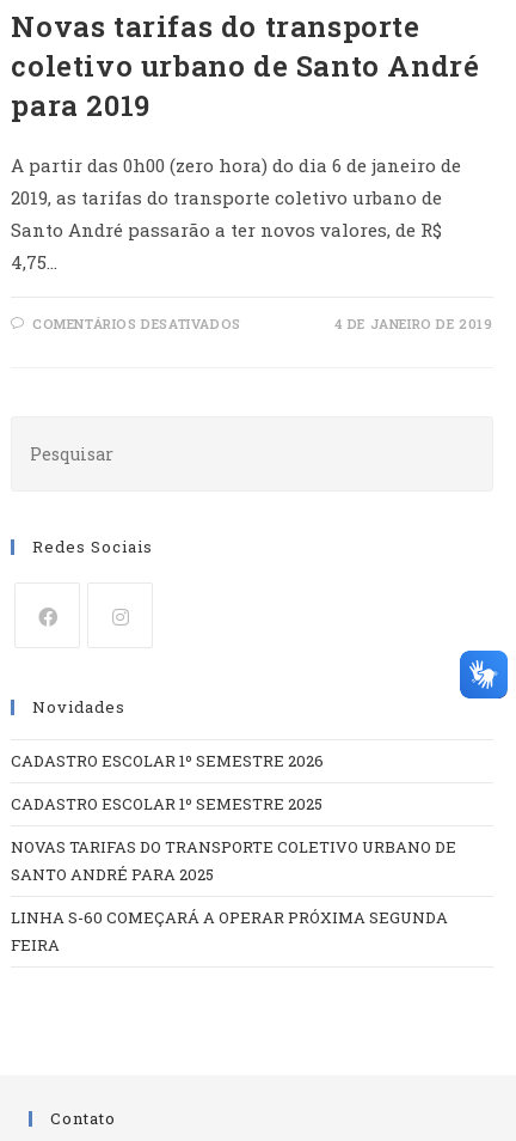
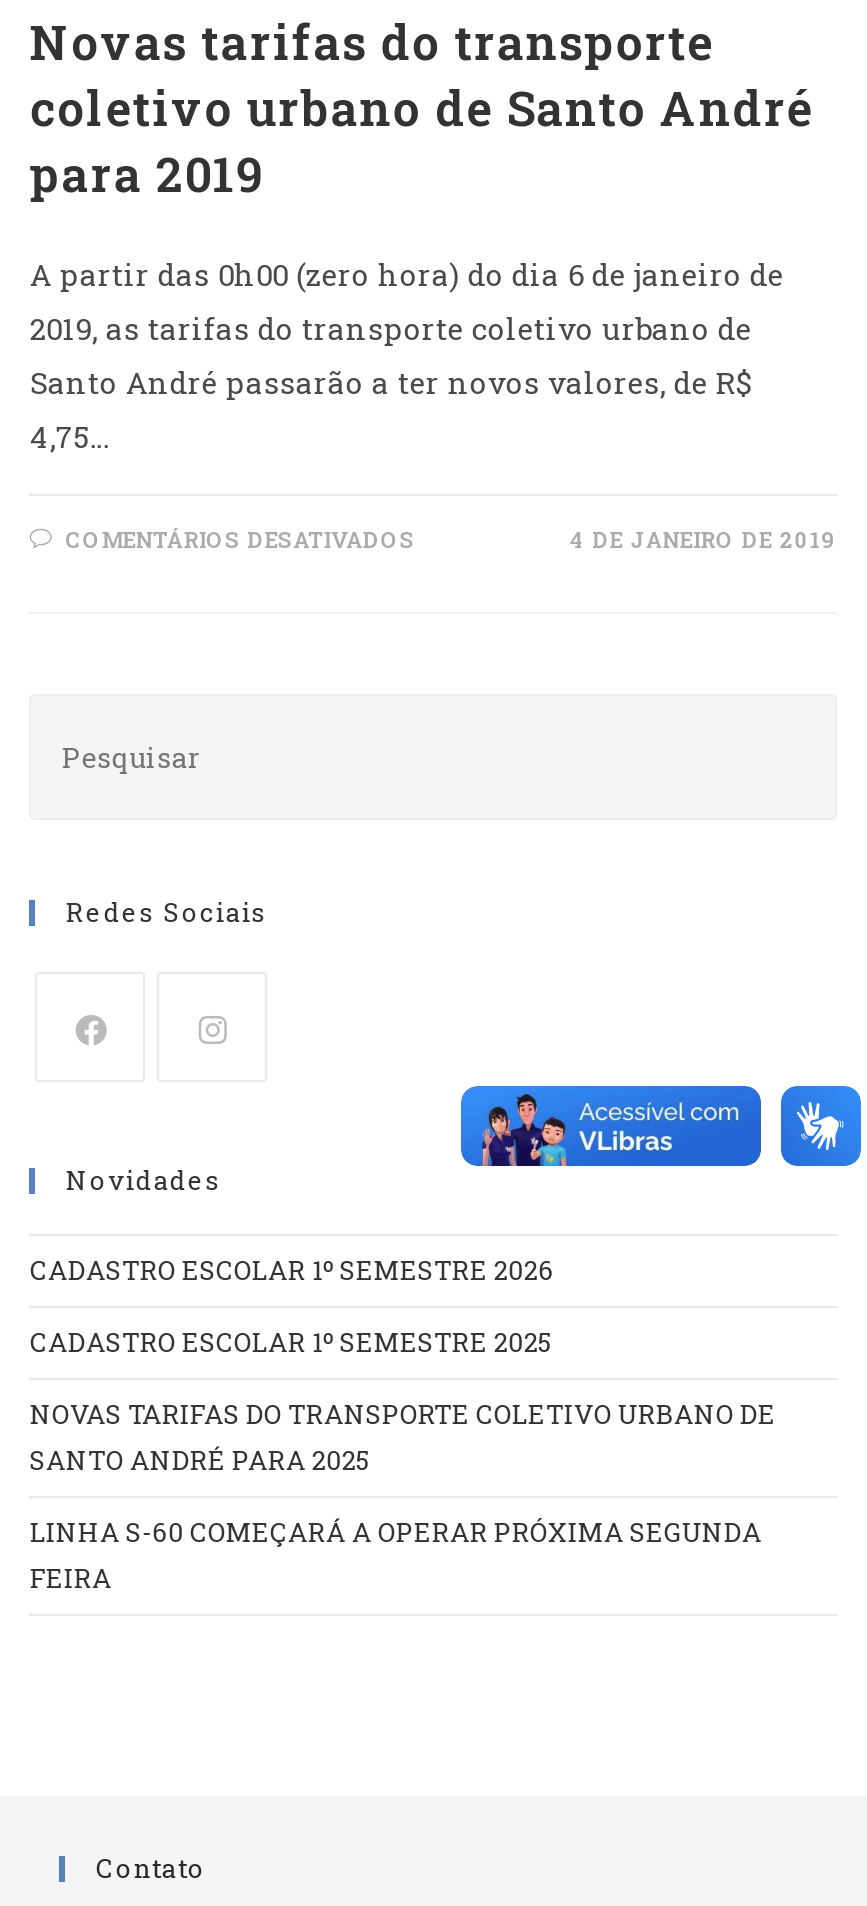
+ [image]
